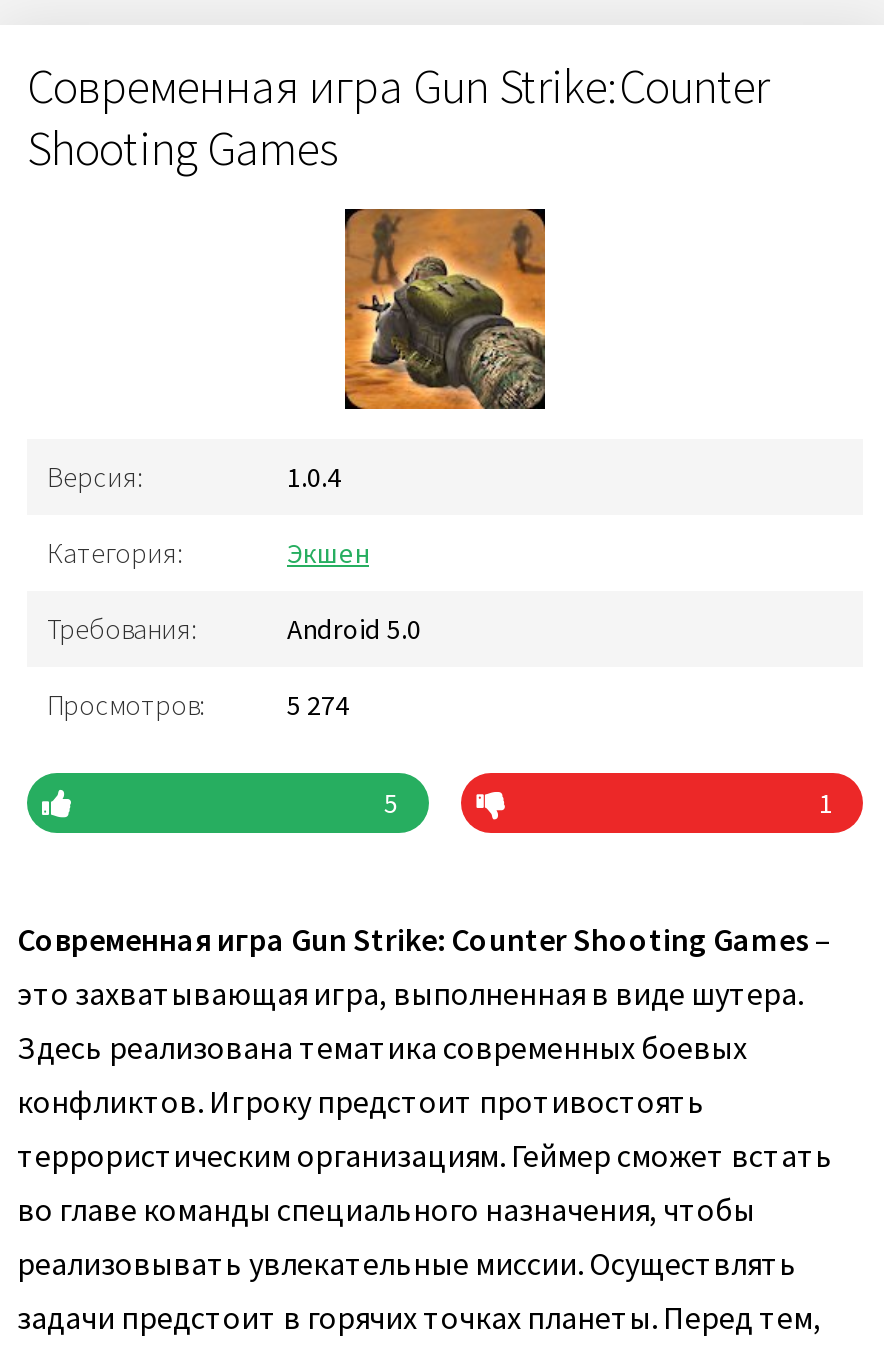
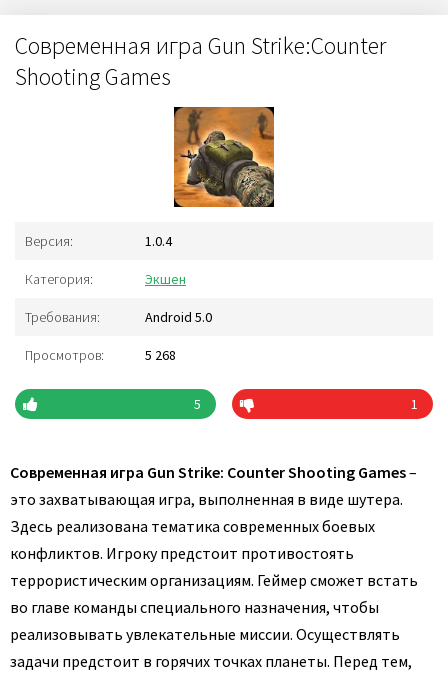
- 5 274
+ 5 268
